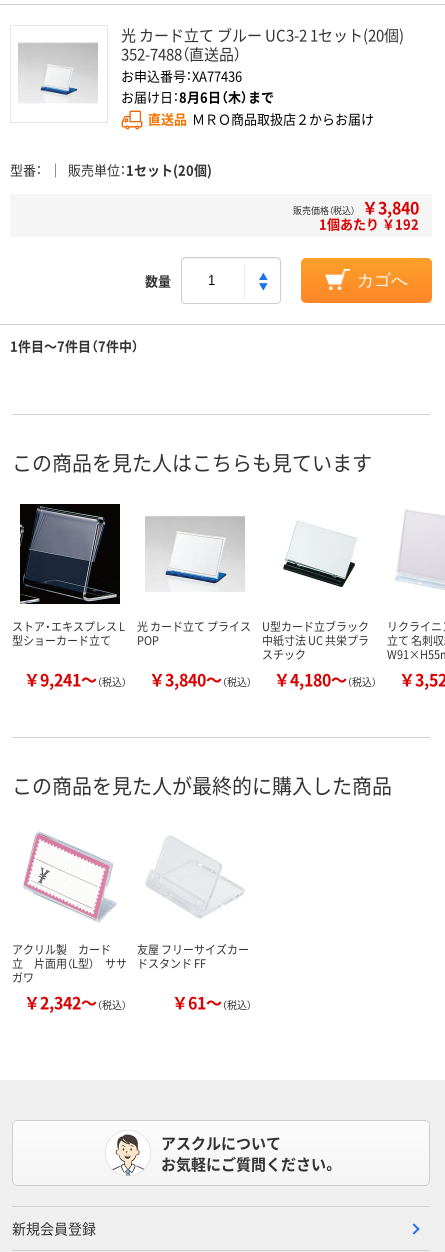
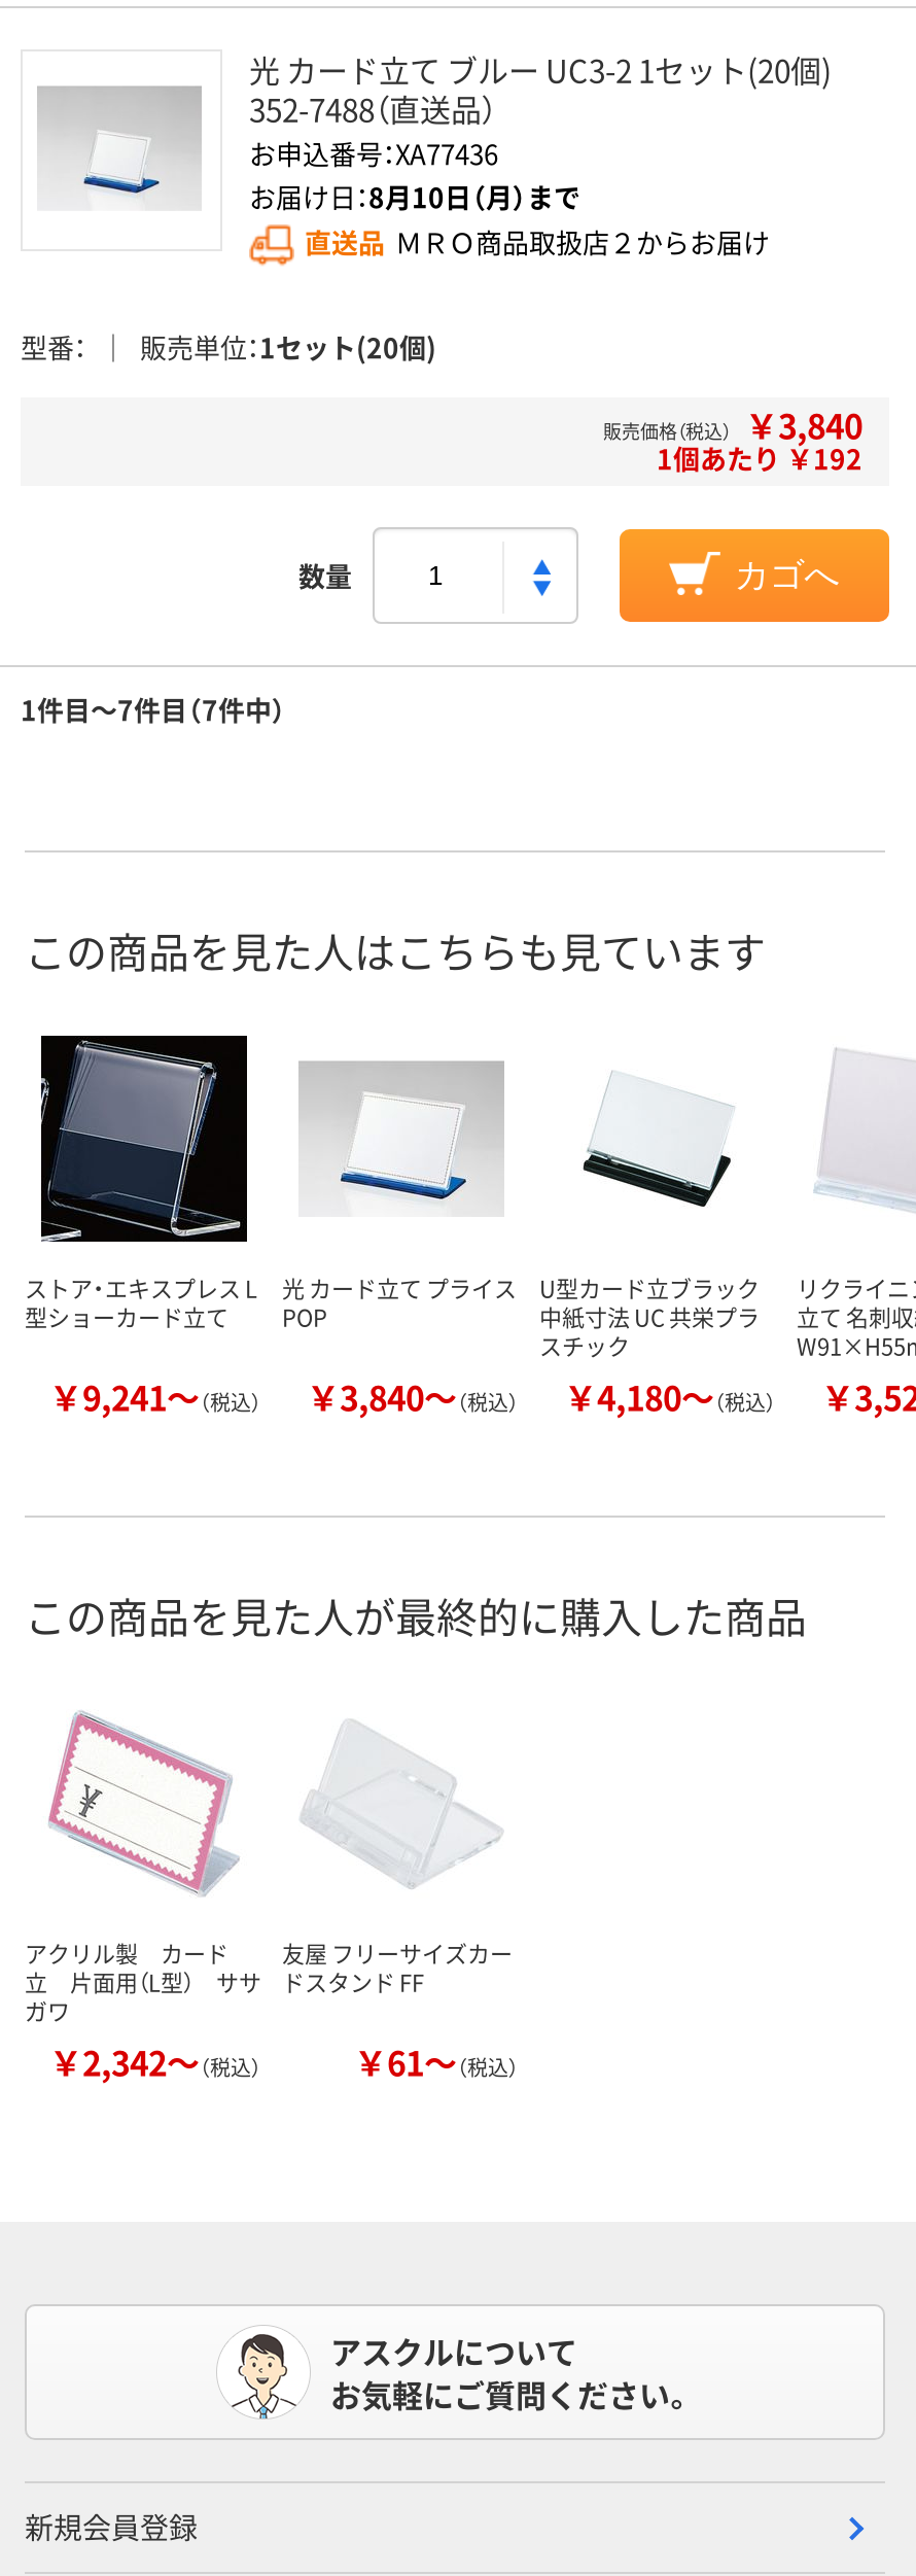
- お届け日：8月6日（木）まで
+ お届け日：8月10日（月）まで
